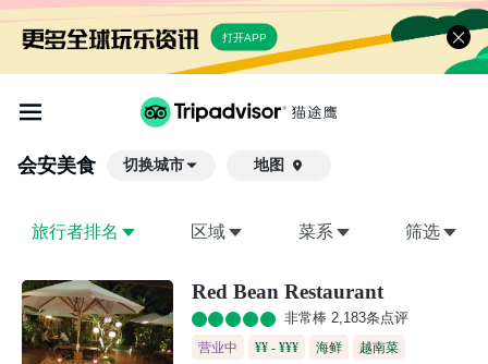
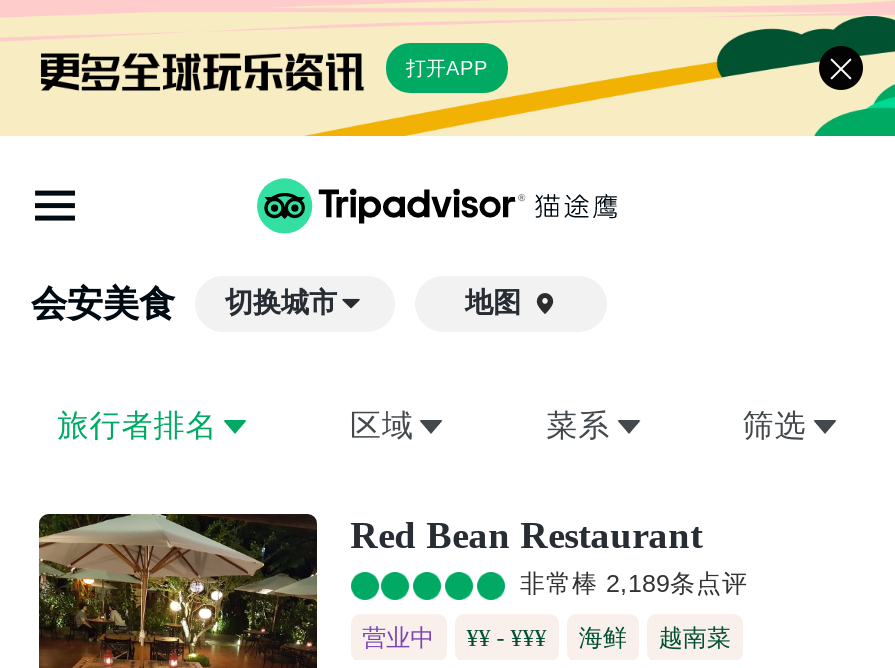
- 非常棒 2,183条点评
+ 非常棒 2,189条点评
